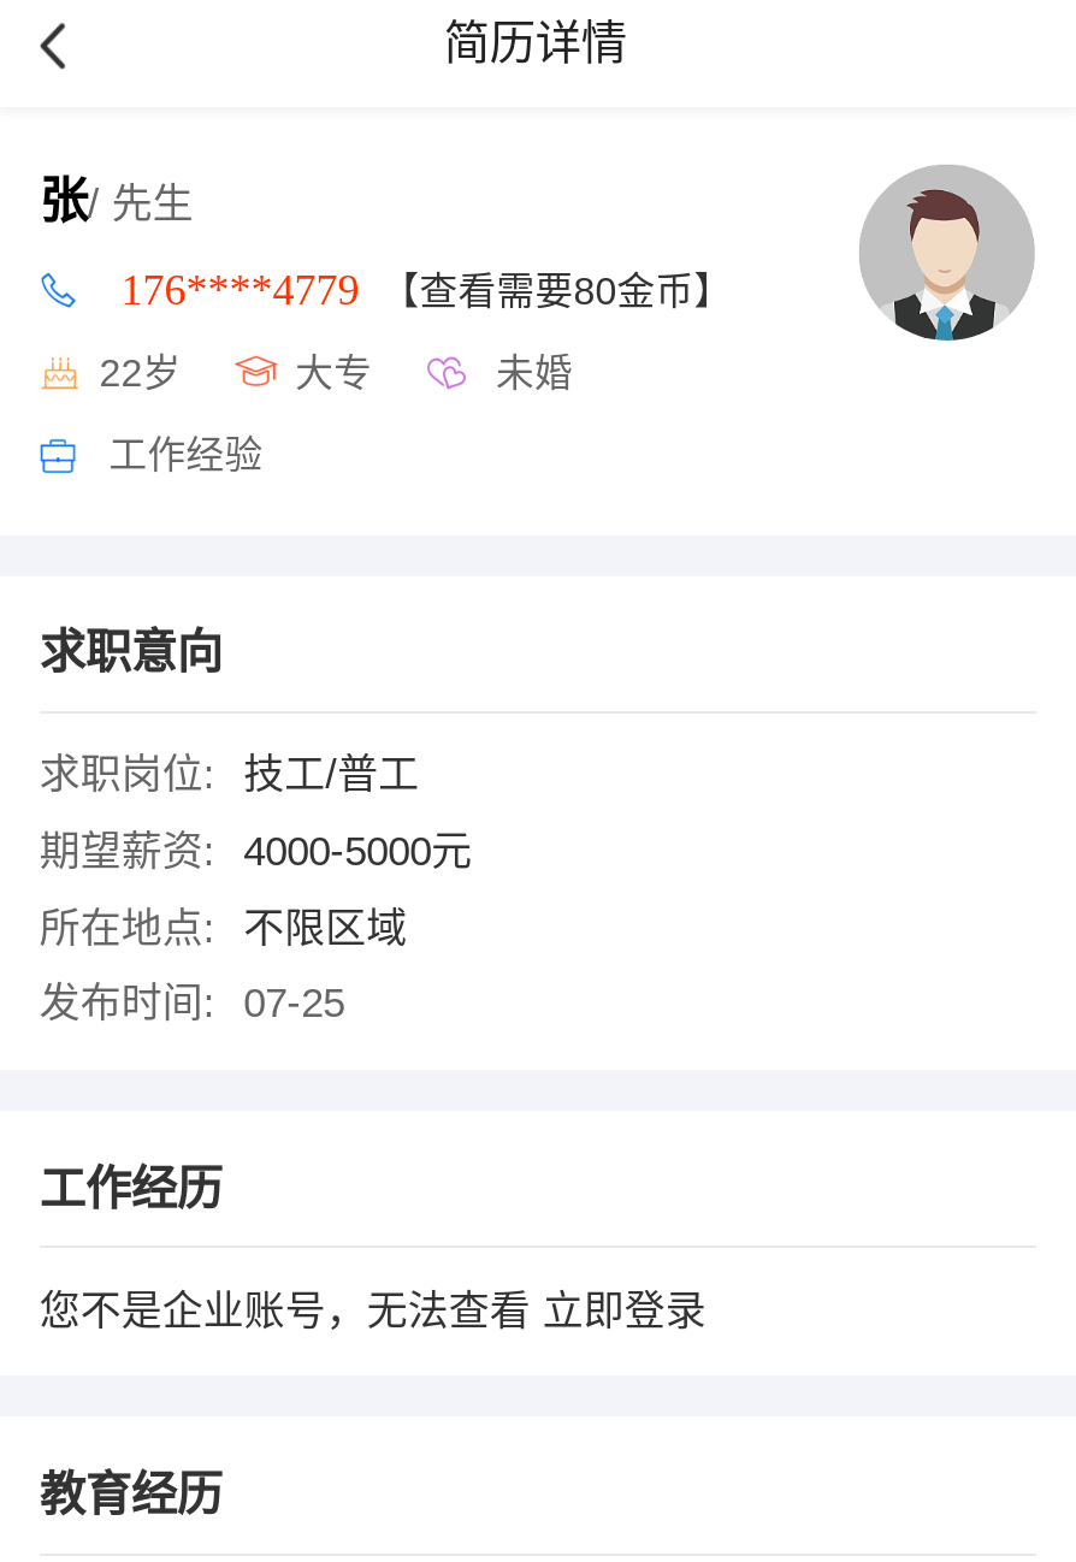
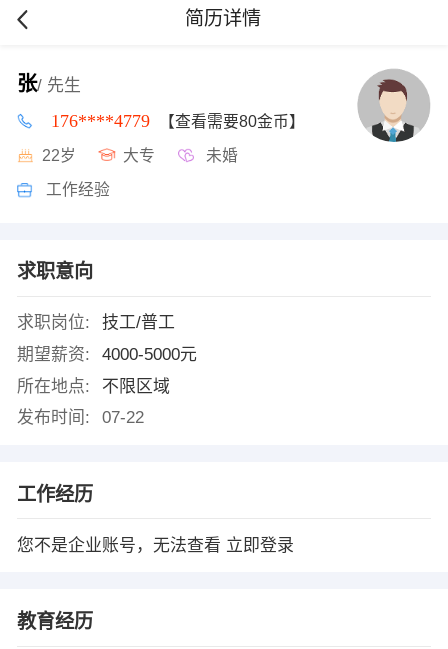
- 发布时间: 07-25
+ 发布时间: 07-22
